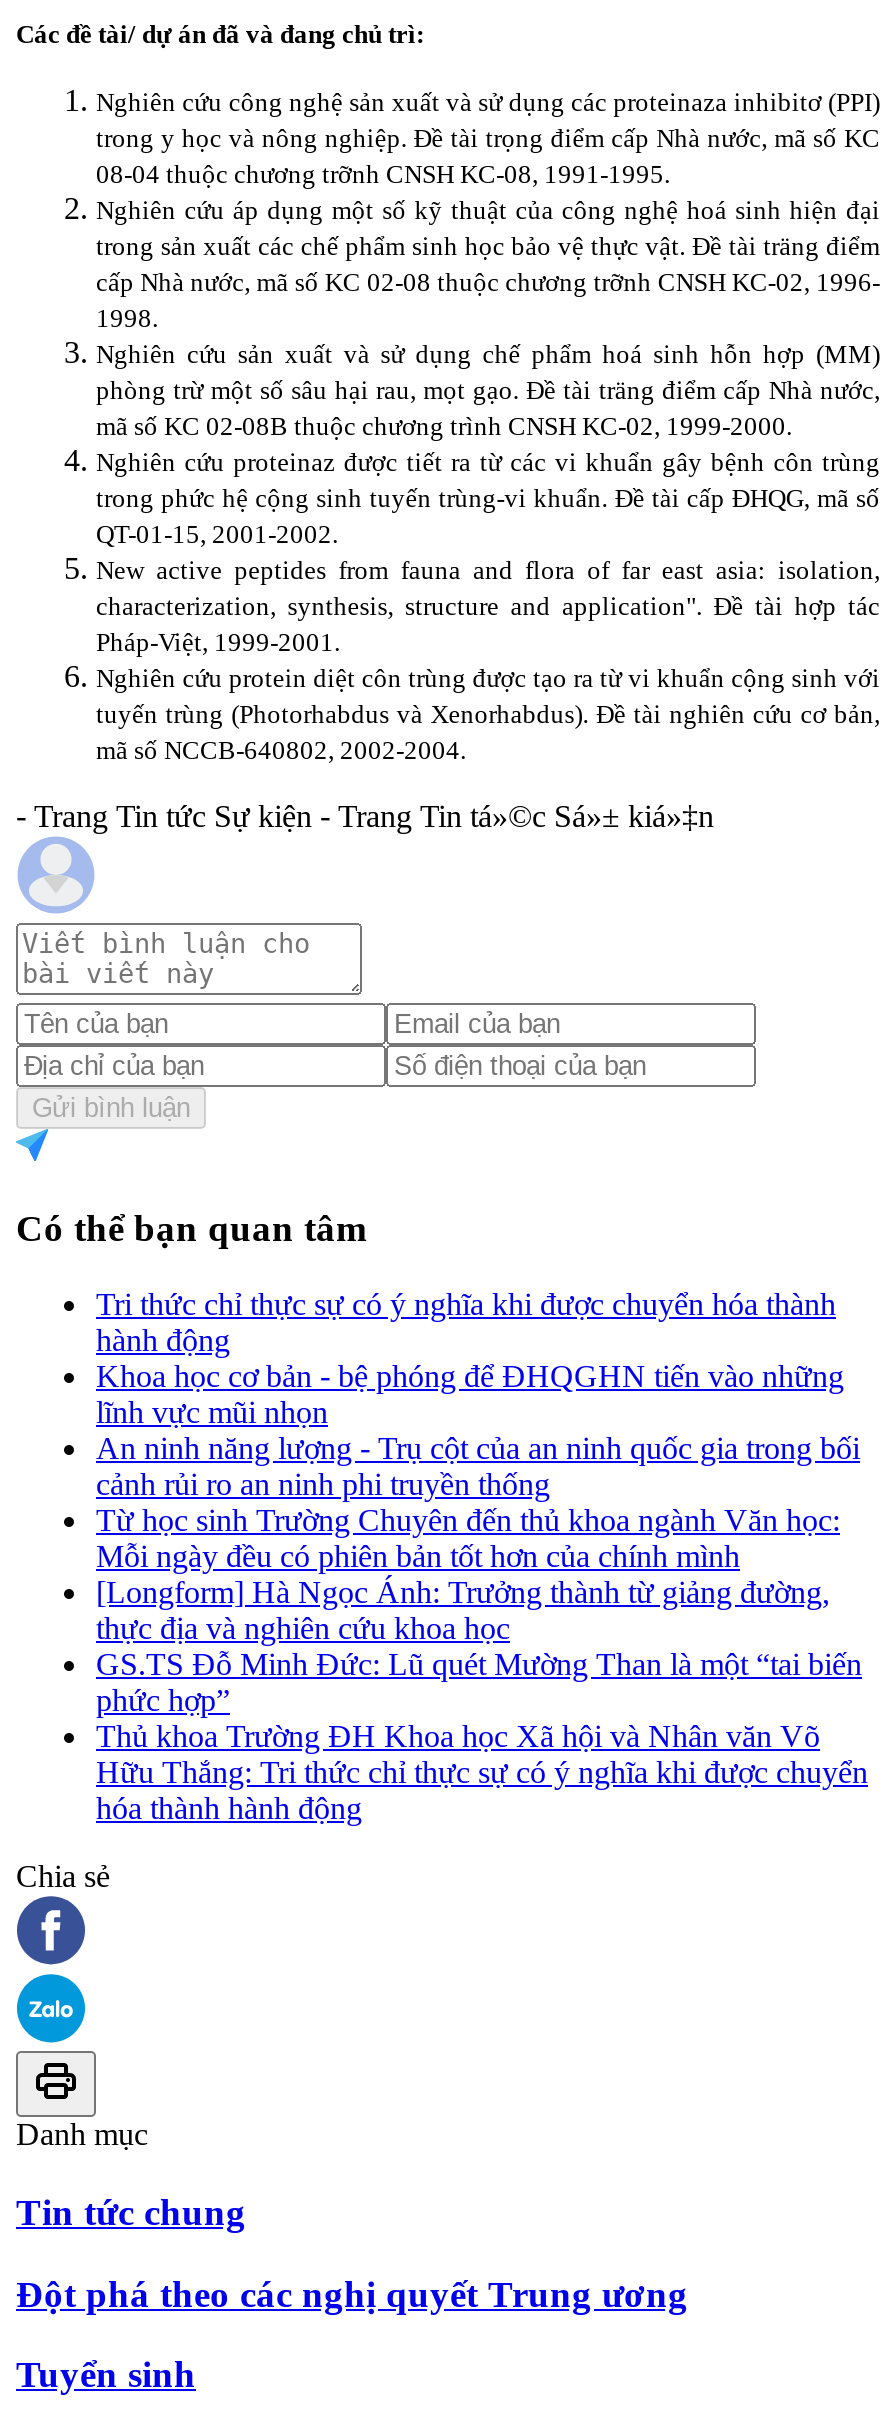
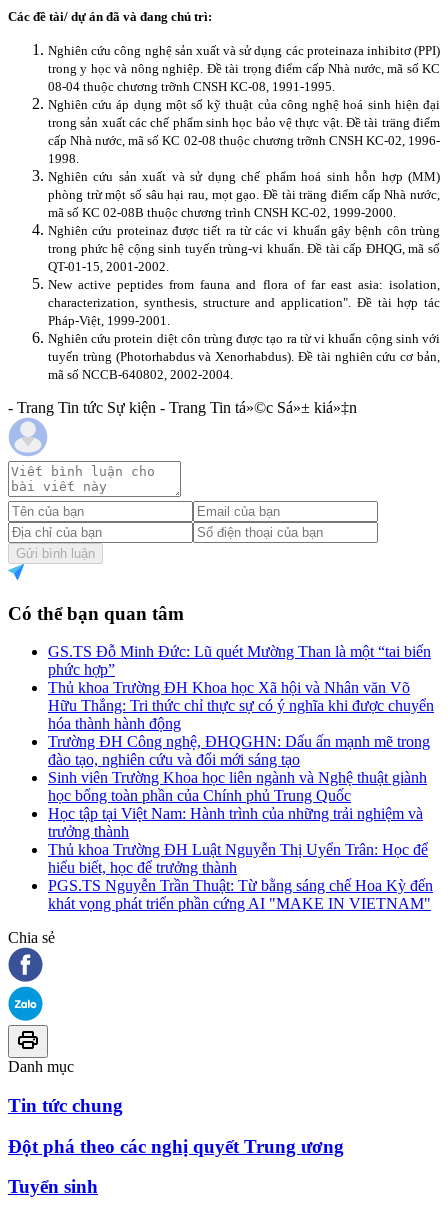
- Tri thức chỉ thực sự có ý nghĩa khi được chuyển hóa thành
- hành động
- Khoa học cơ bản - bệ phóng để ĐHQGHN tiến vào những
- lĩnh vực mũi nhọn
- An ninh năng lượng - Trụ cột của an ninh quốc gia trong bối
- cảnh rủi ro an ninh phi truyền thống
- Từ học sinh Trường Chuyên đến thủ khoa ngành Văn học:
- Mỗi ngày đều có phiên bản tốt hơn của chính mình
- [Longform] Hà Ngọc Ánh: Trưởng thành từ giảng đường,
- thực địa và nghiên cứu khoa học

moved up: GS.TS Đỗ Minh Đức: Lũ quét Mường Than là một “tai biến | phức hợp” | Thủ khoa Trường ĐH Khoa học Xã hội và Nhân văn Võ | Hữu Thắng: Tri thức chỉ thực sự có ý nghĩa khi được chuyển | hóa thành hành động

+ Trường ĐH Công nghệ, ĐHQGHN: Dấu ấn mạnh mẽ trong
+ đào tạo, nghiên cứu và đổi mới sáng tạo
+ Sinh viên Trường Khoa học liên ngành và Nghệ thuật giành
+ học bổng toàn phần của Chính phủ Trung Quốc
+ Học tập tại Việt Nam: Hành trình của những trải nghiệm và
+ trưởng thành
+ Thủ khoa Trường ĐH Luật Nguyễn Thị Uyển Trân: Học để
+ hiểu biết, học để trưởng thành
+ PGS.TS Nguyễn Trần Thuật: Từ bằng sáng chế Hoa Kỳ đến
+ khát vọng phát triển phần cứng AI "MAKE IN VIETNAM"
